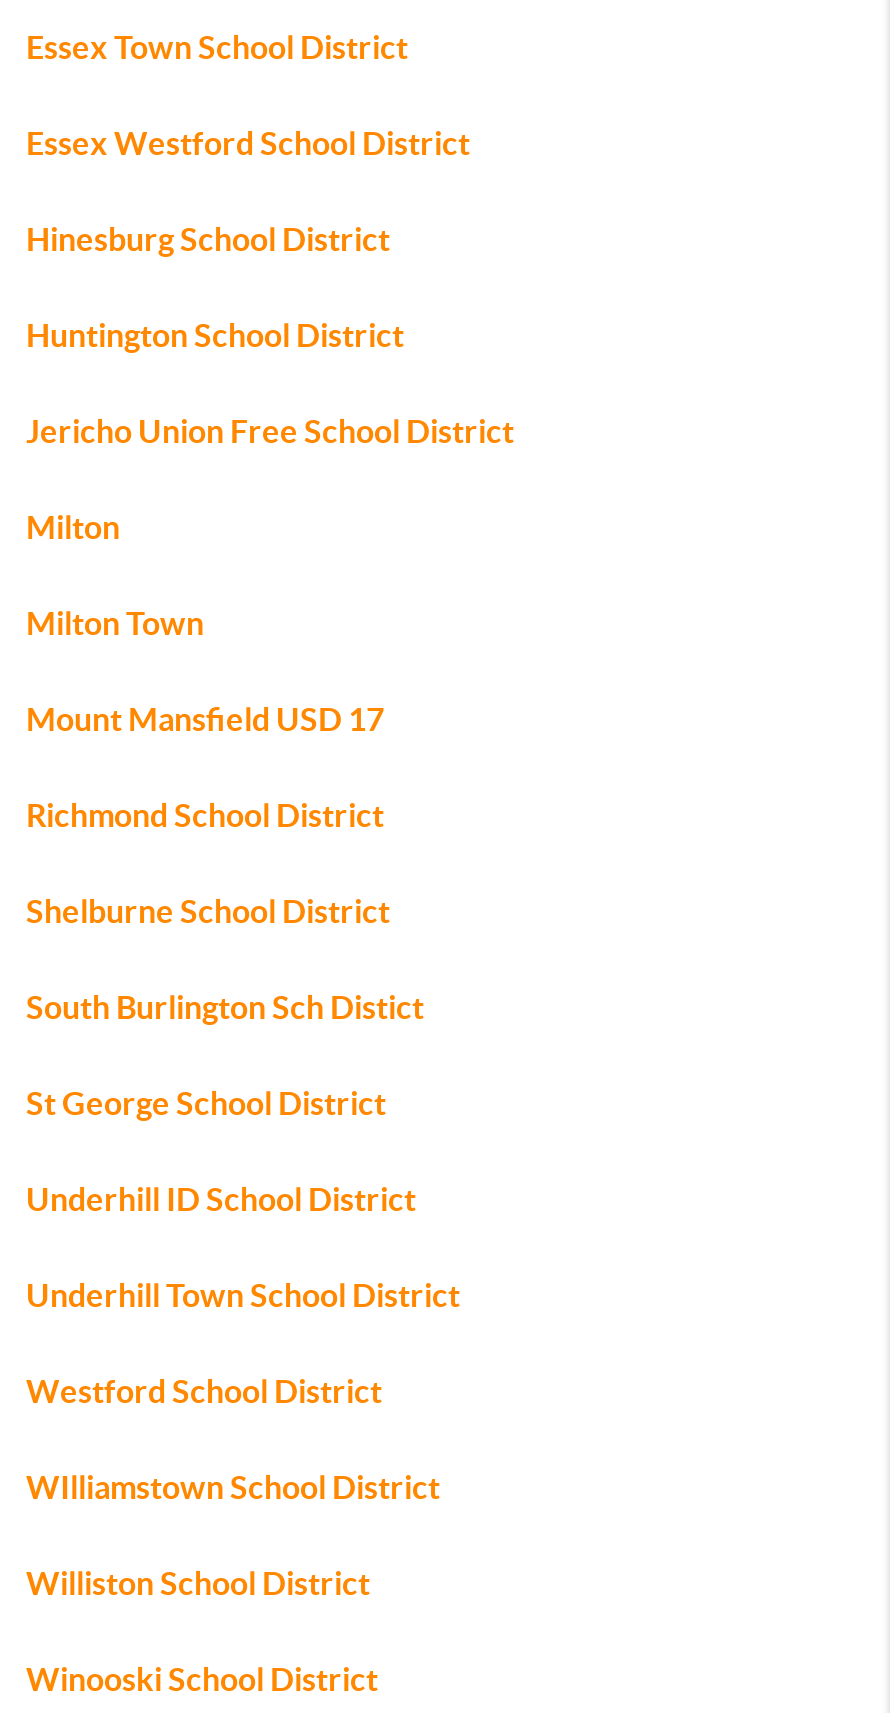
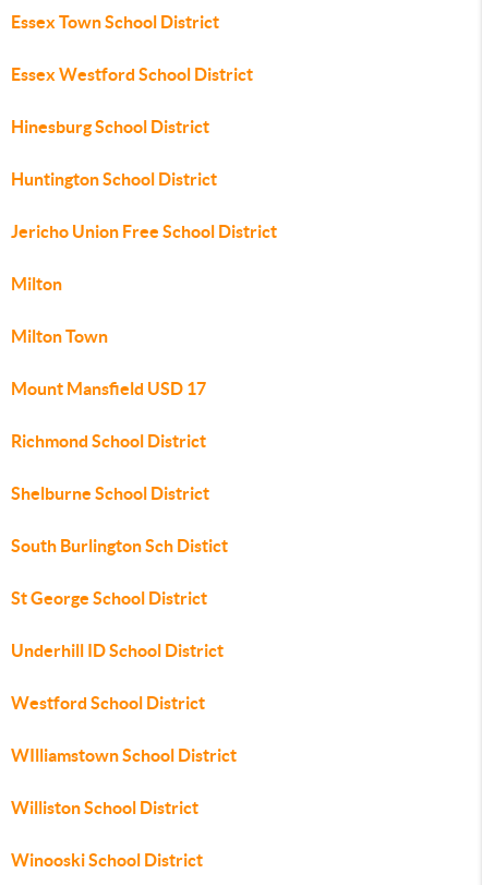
- Underhill Town School District
